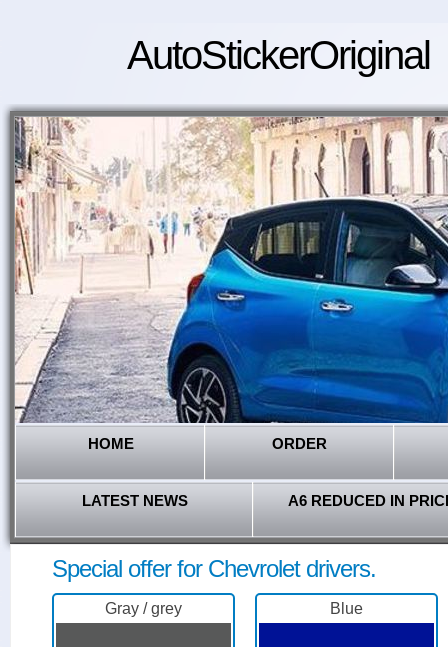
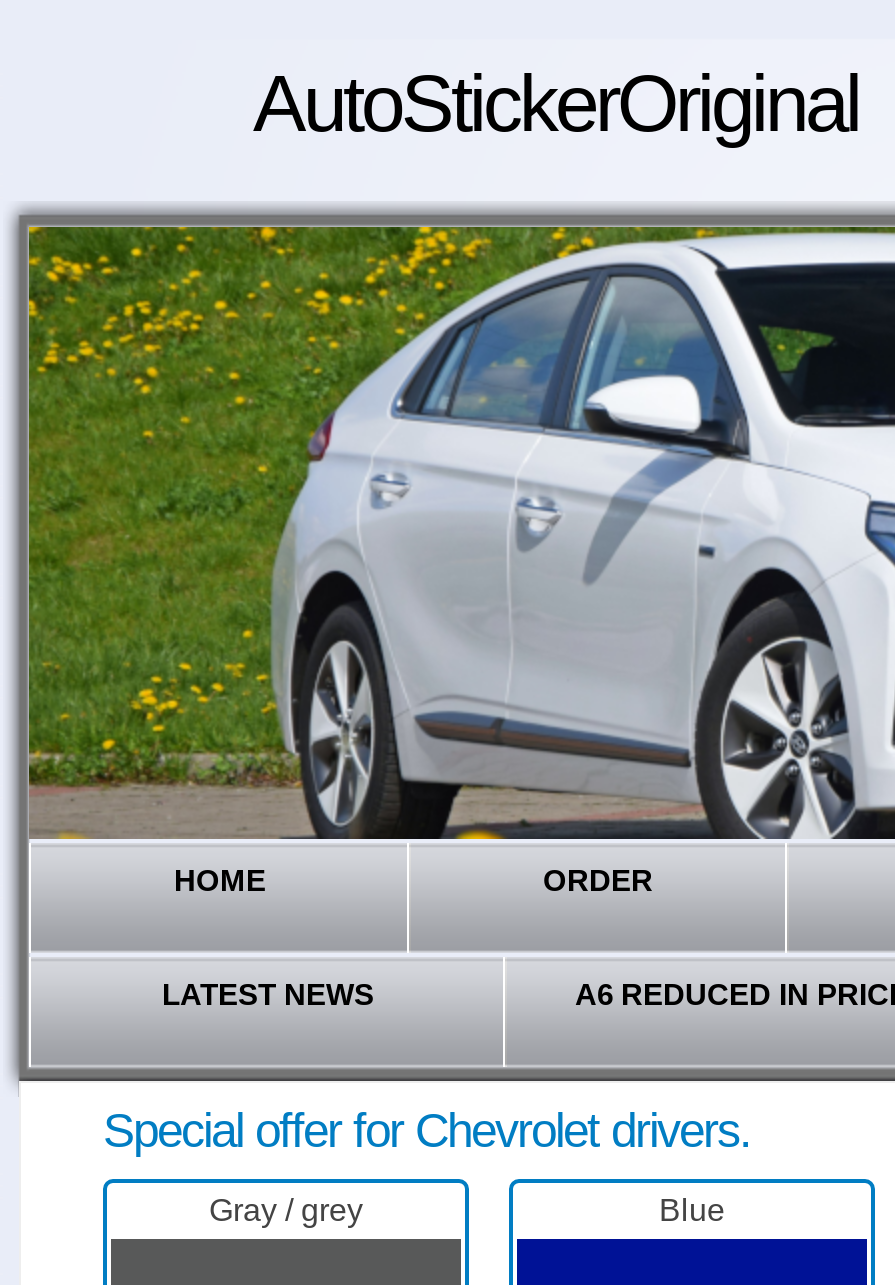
- [image]
+ [image]
